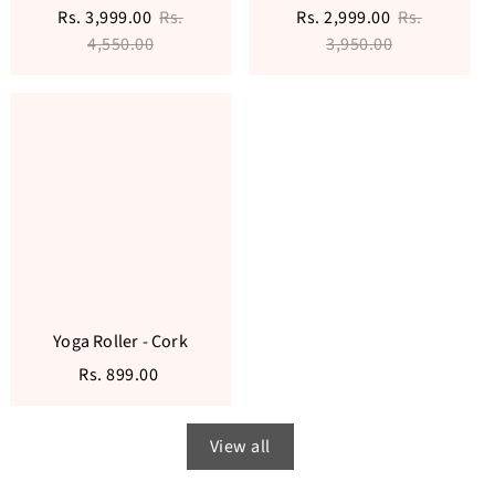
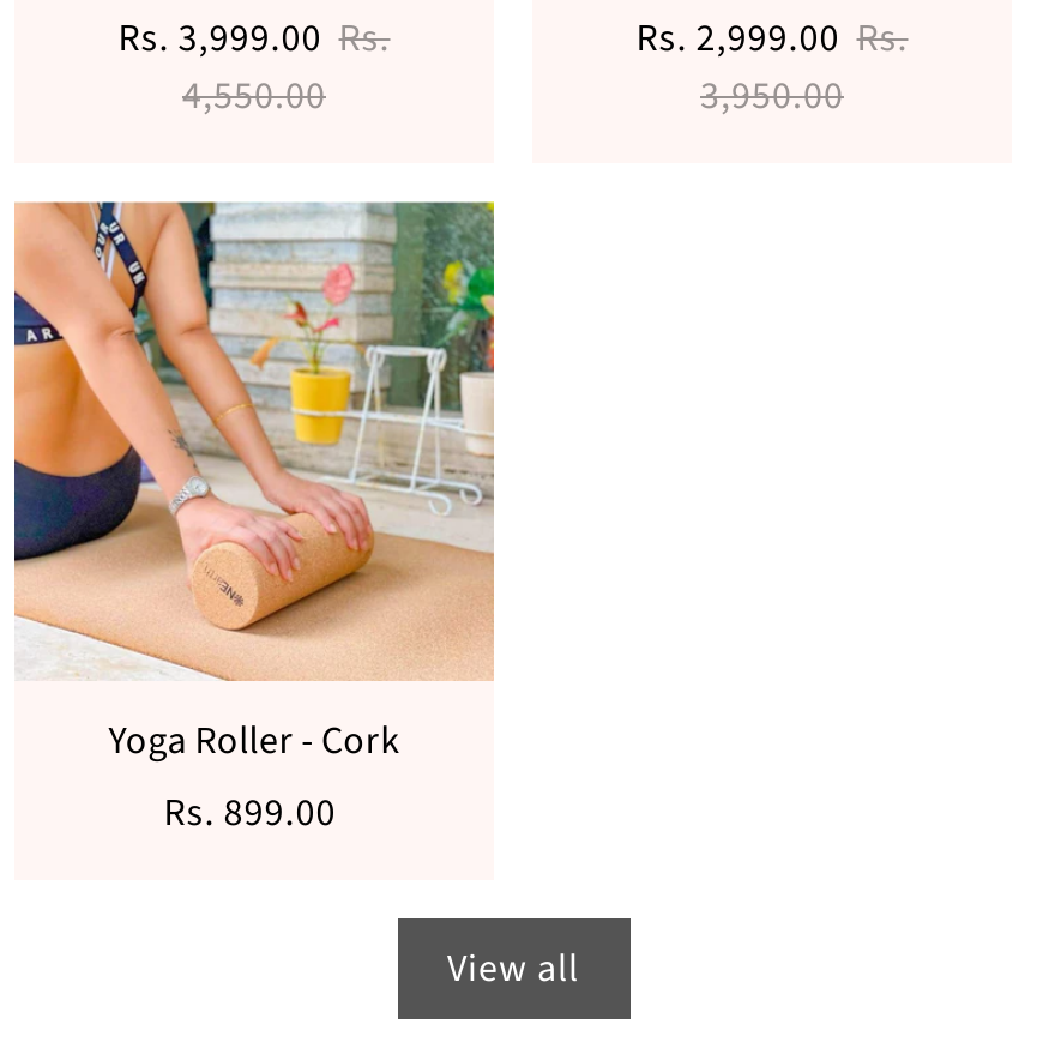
+ [image]
